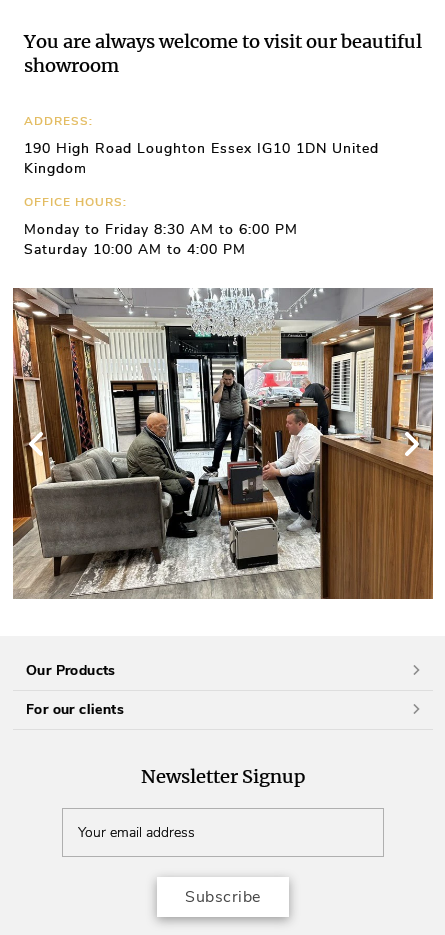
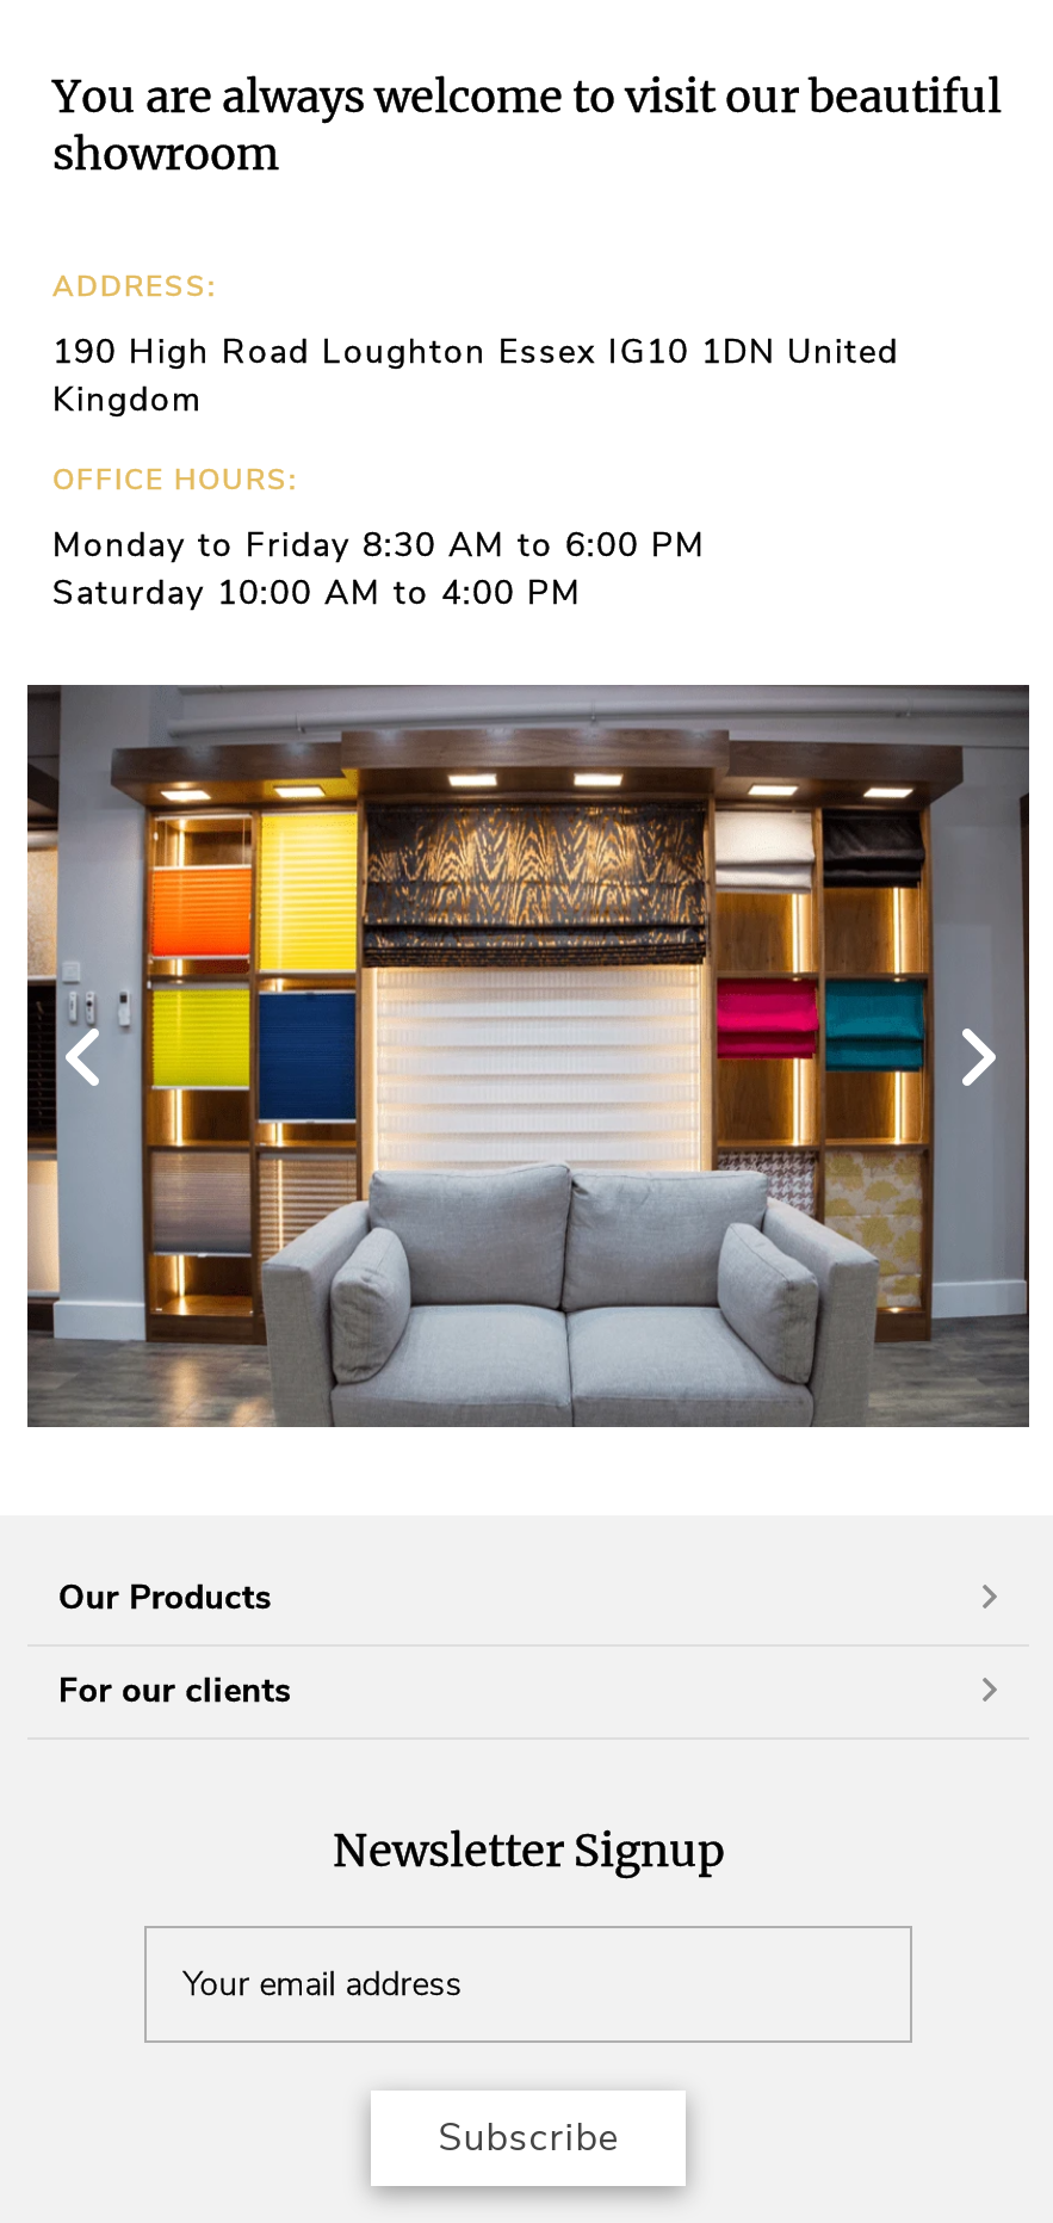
- [image]
+ [image]
